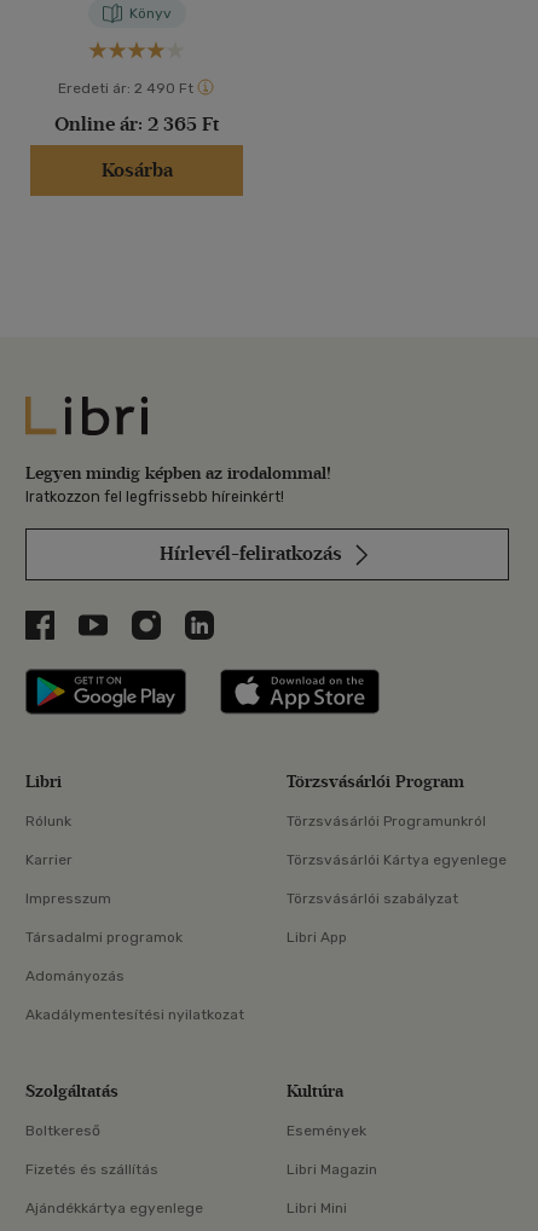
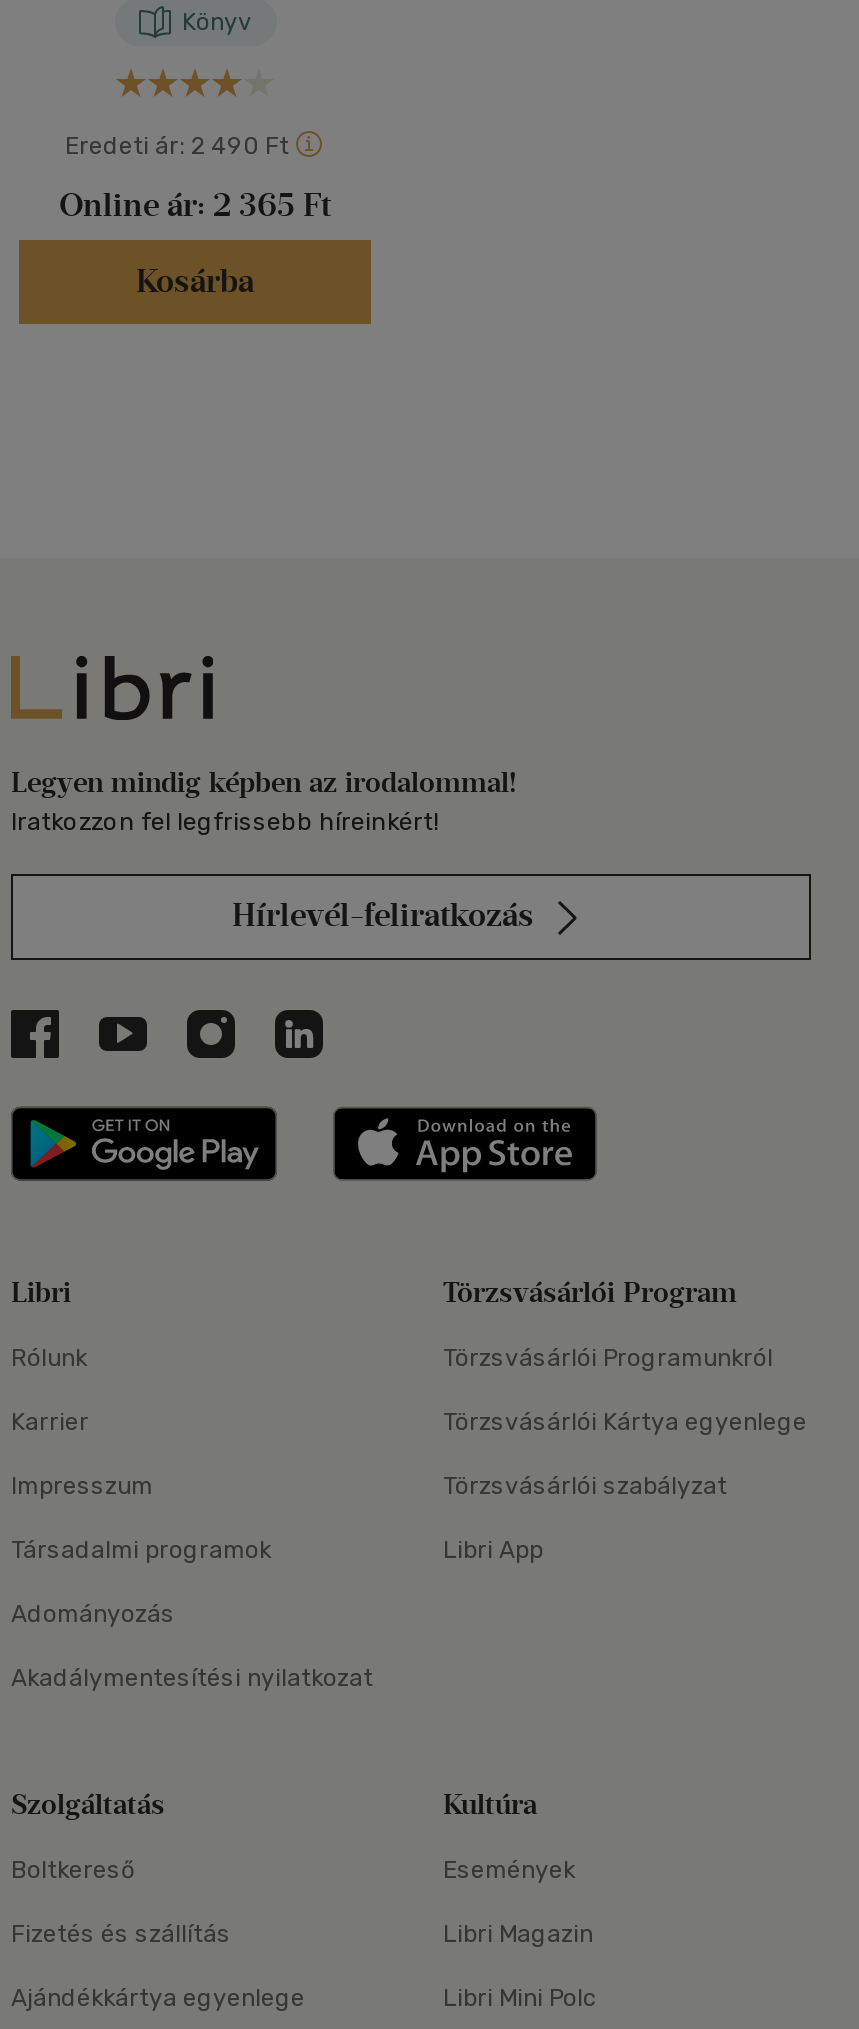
- Libri Mini
+ Libri Mini Polc
